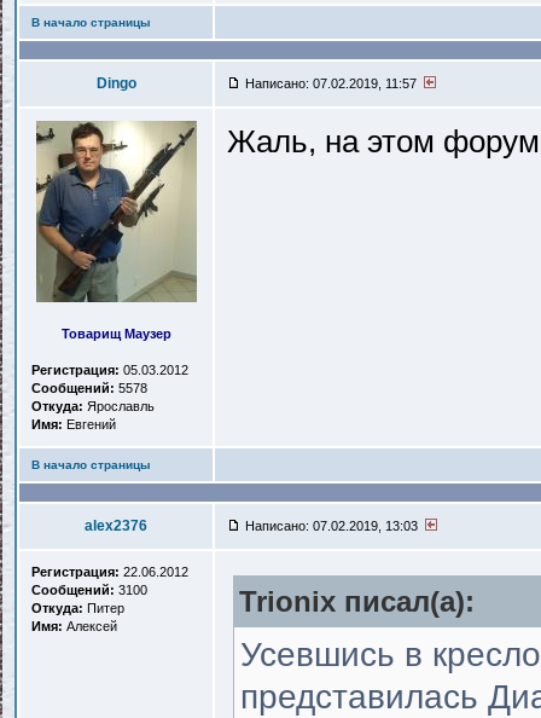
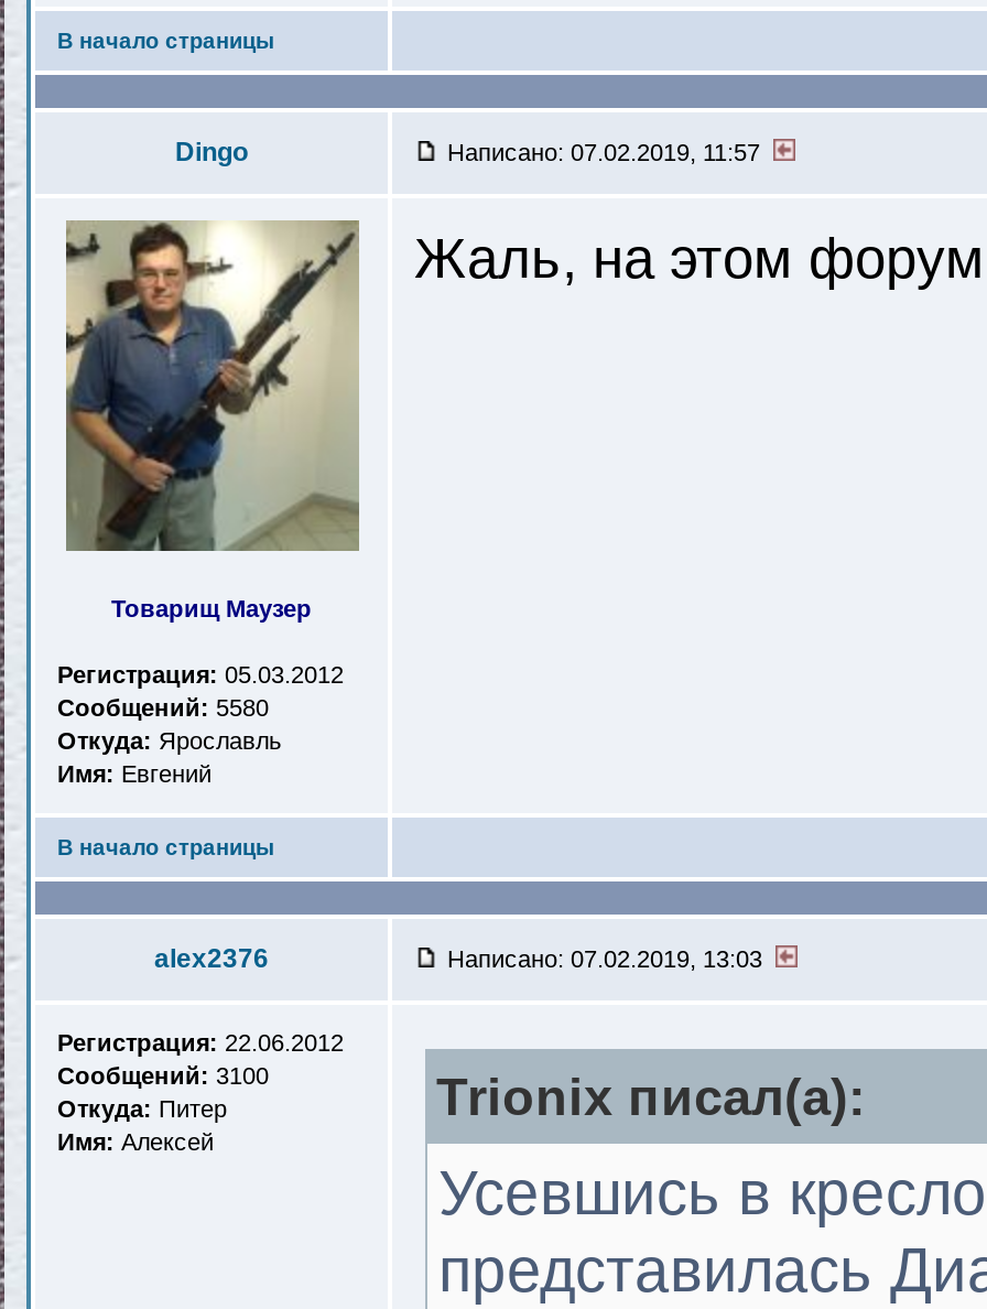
- Сообщений: 5578
+ Сообщений: 5580
